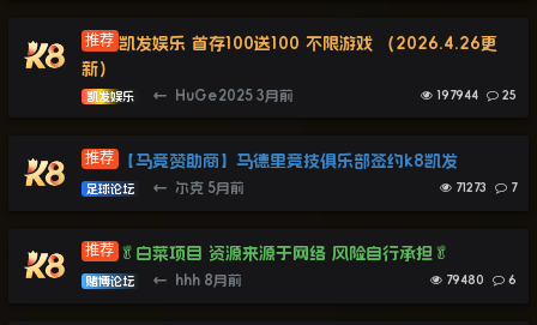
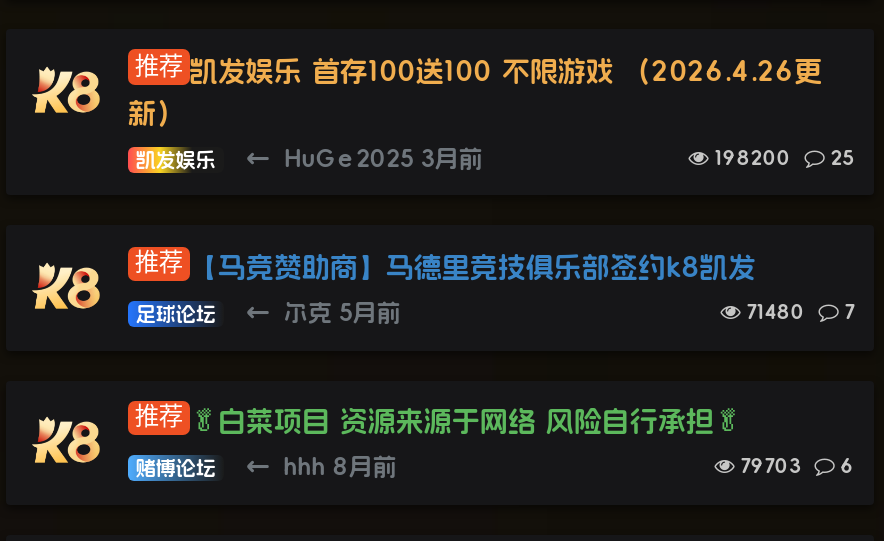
- 197944 25
+ 198200 25

- 71273 7
+ 71480 7

- 79480 6
+ 79703 6
